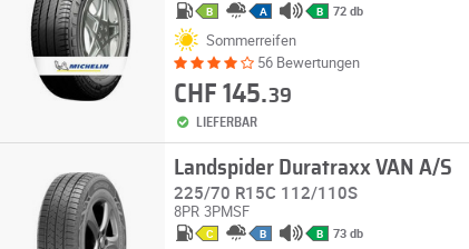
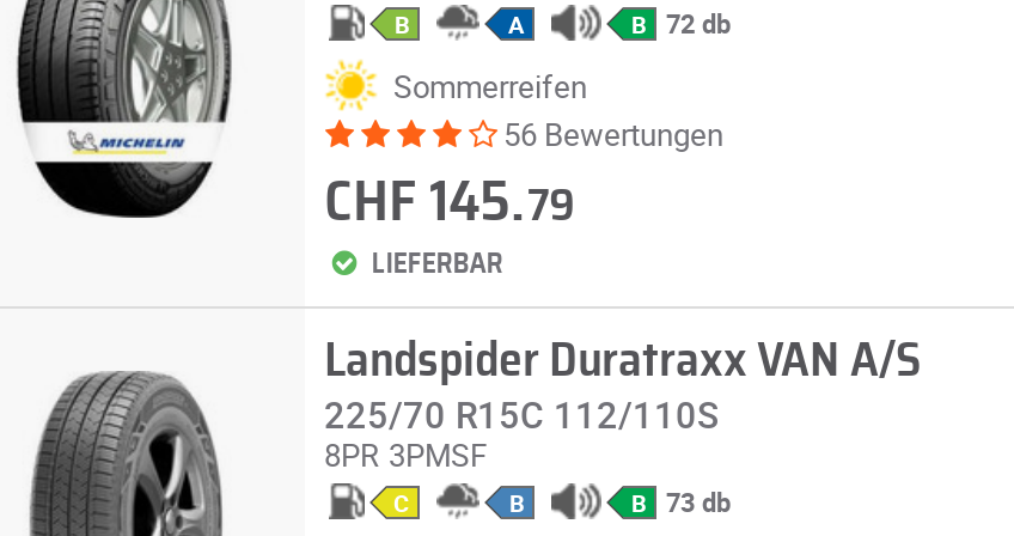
- CHF 145.39
+ CHF 145.79
